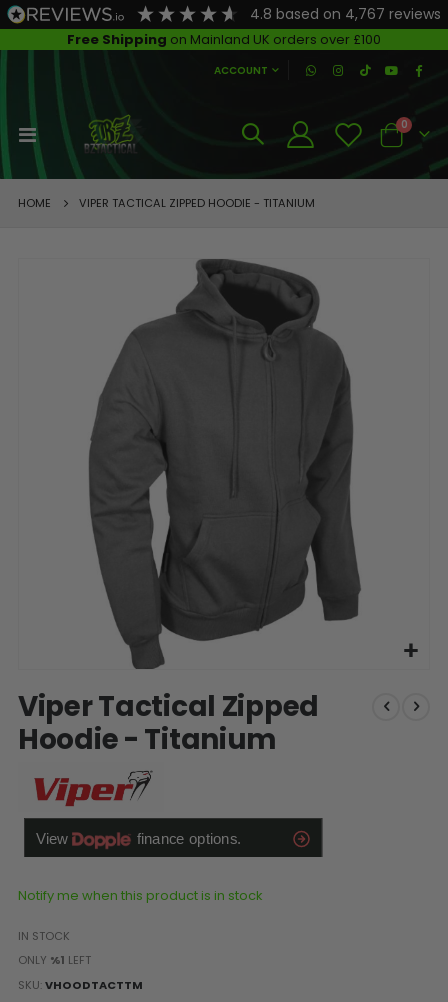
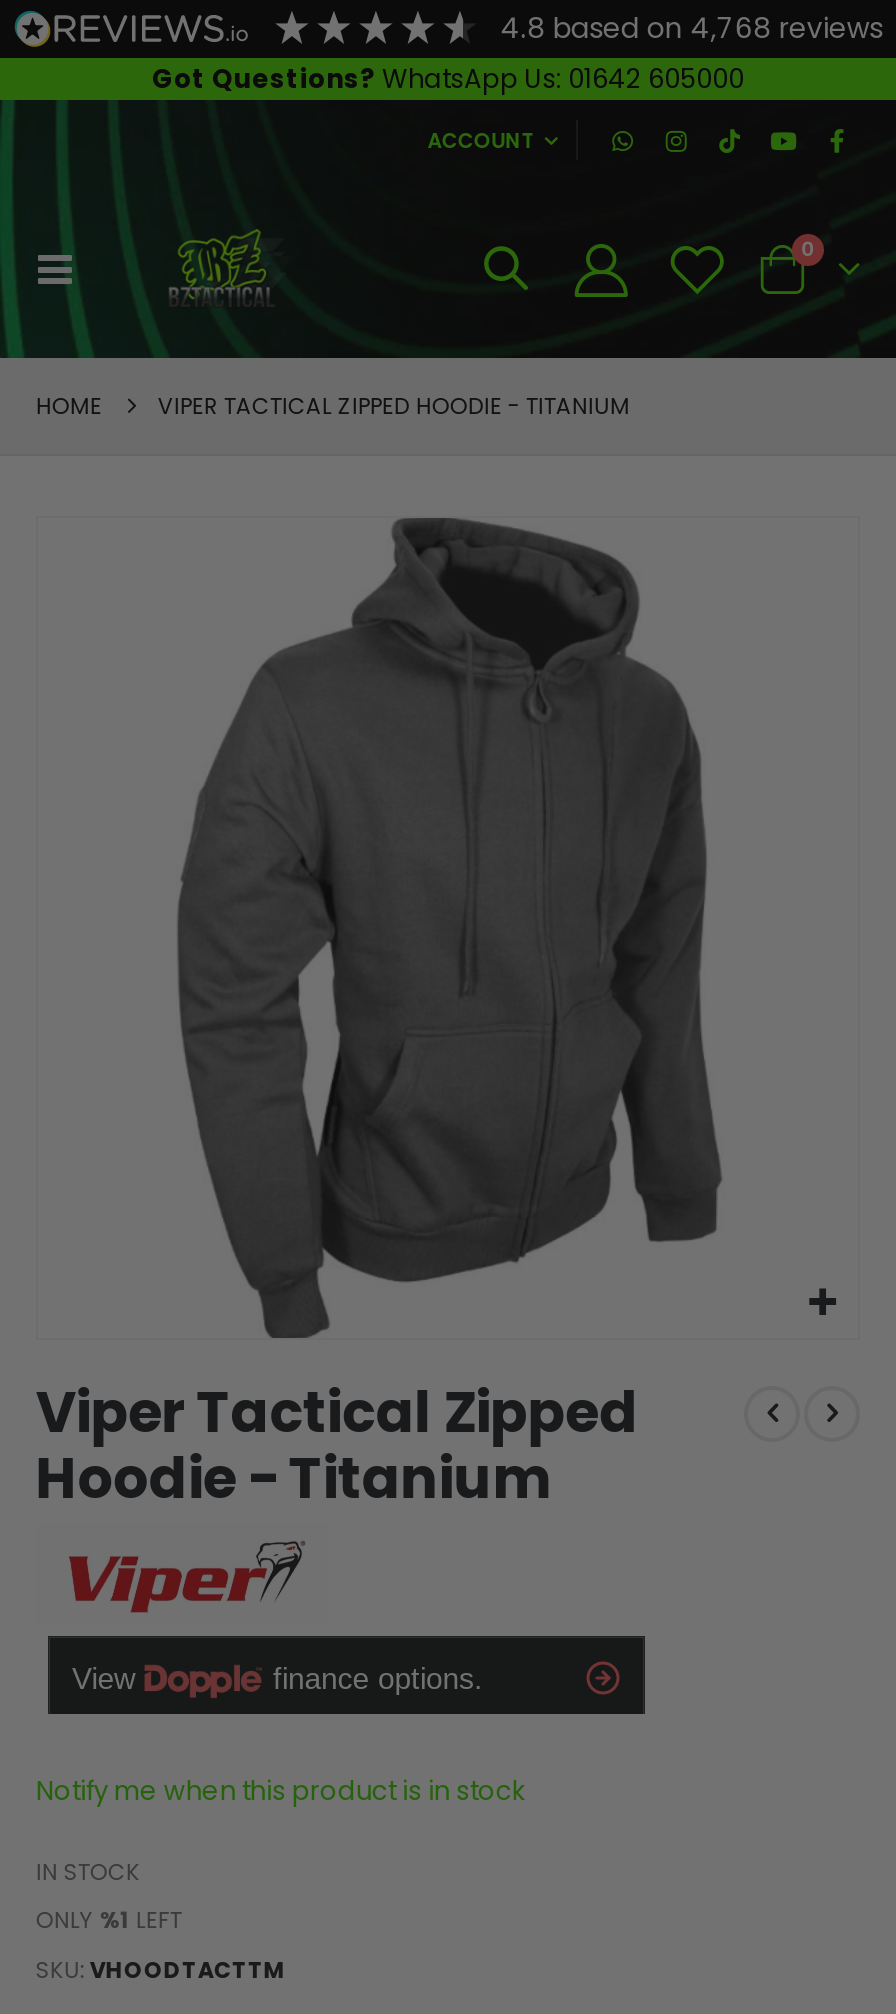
- 4.8 based on 4,767 reviews
- Free Shipping on Mainland UK orders over £100
+ 4.8 based on 4,768 reviews
+ Got Questions? WhatsApp Us: 01642 605000
